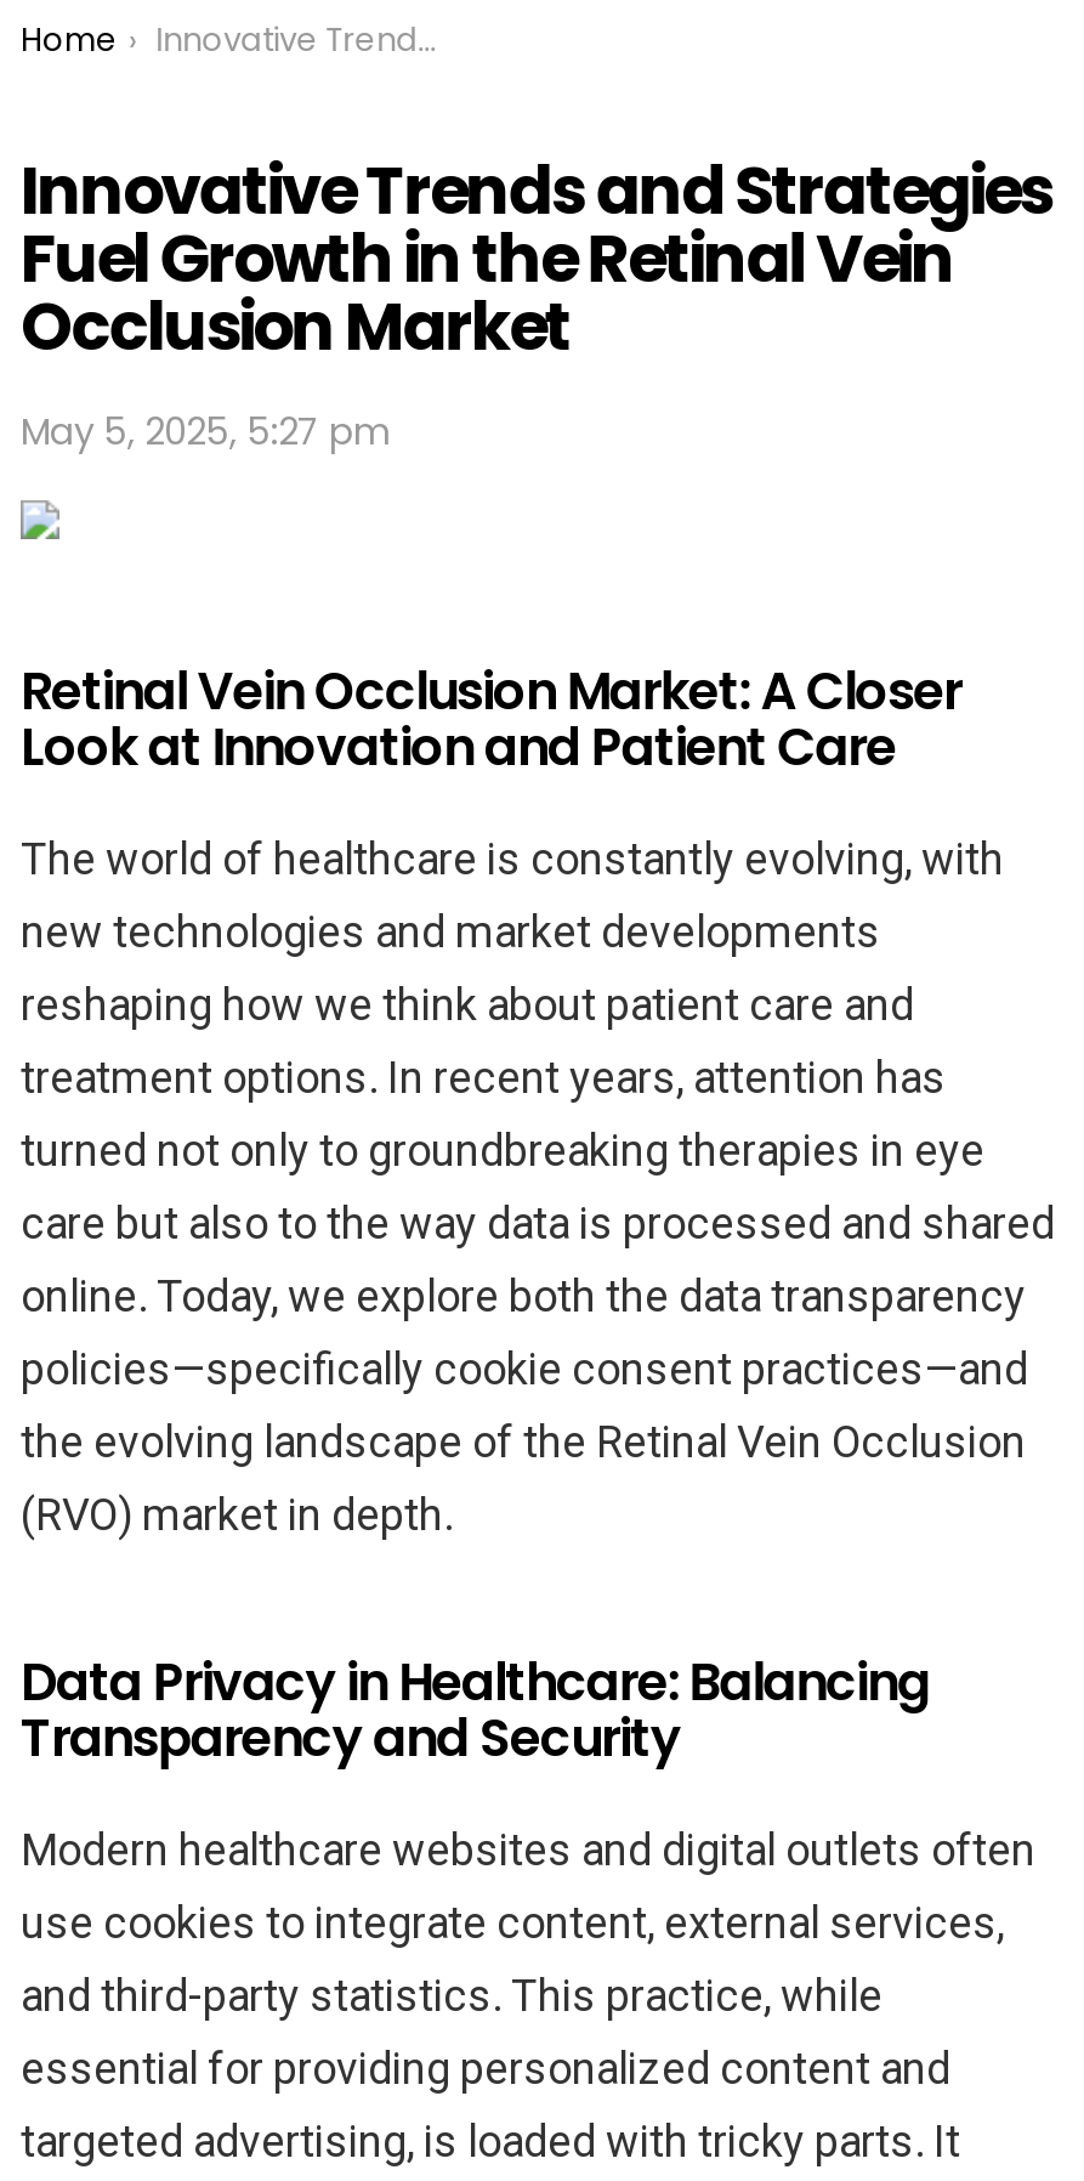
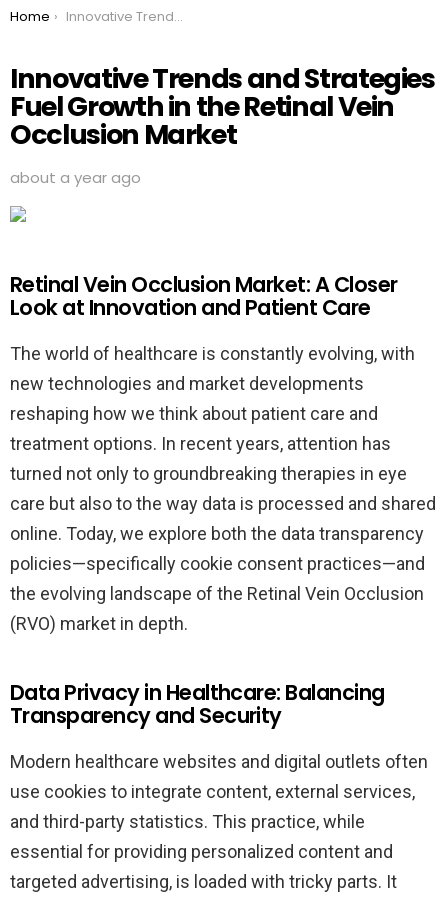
- May 5, 2025, 5:27 pm
+ about a year ago
